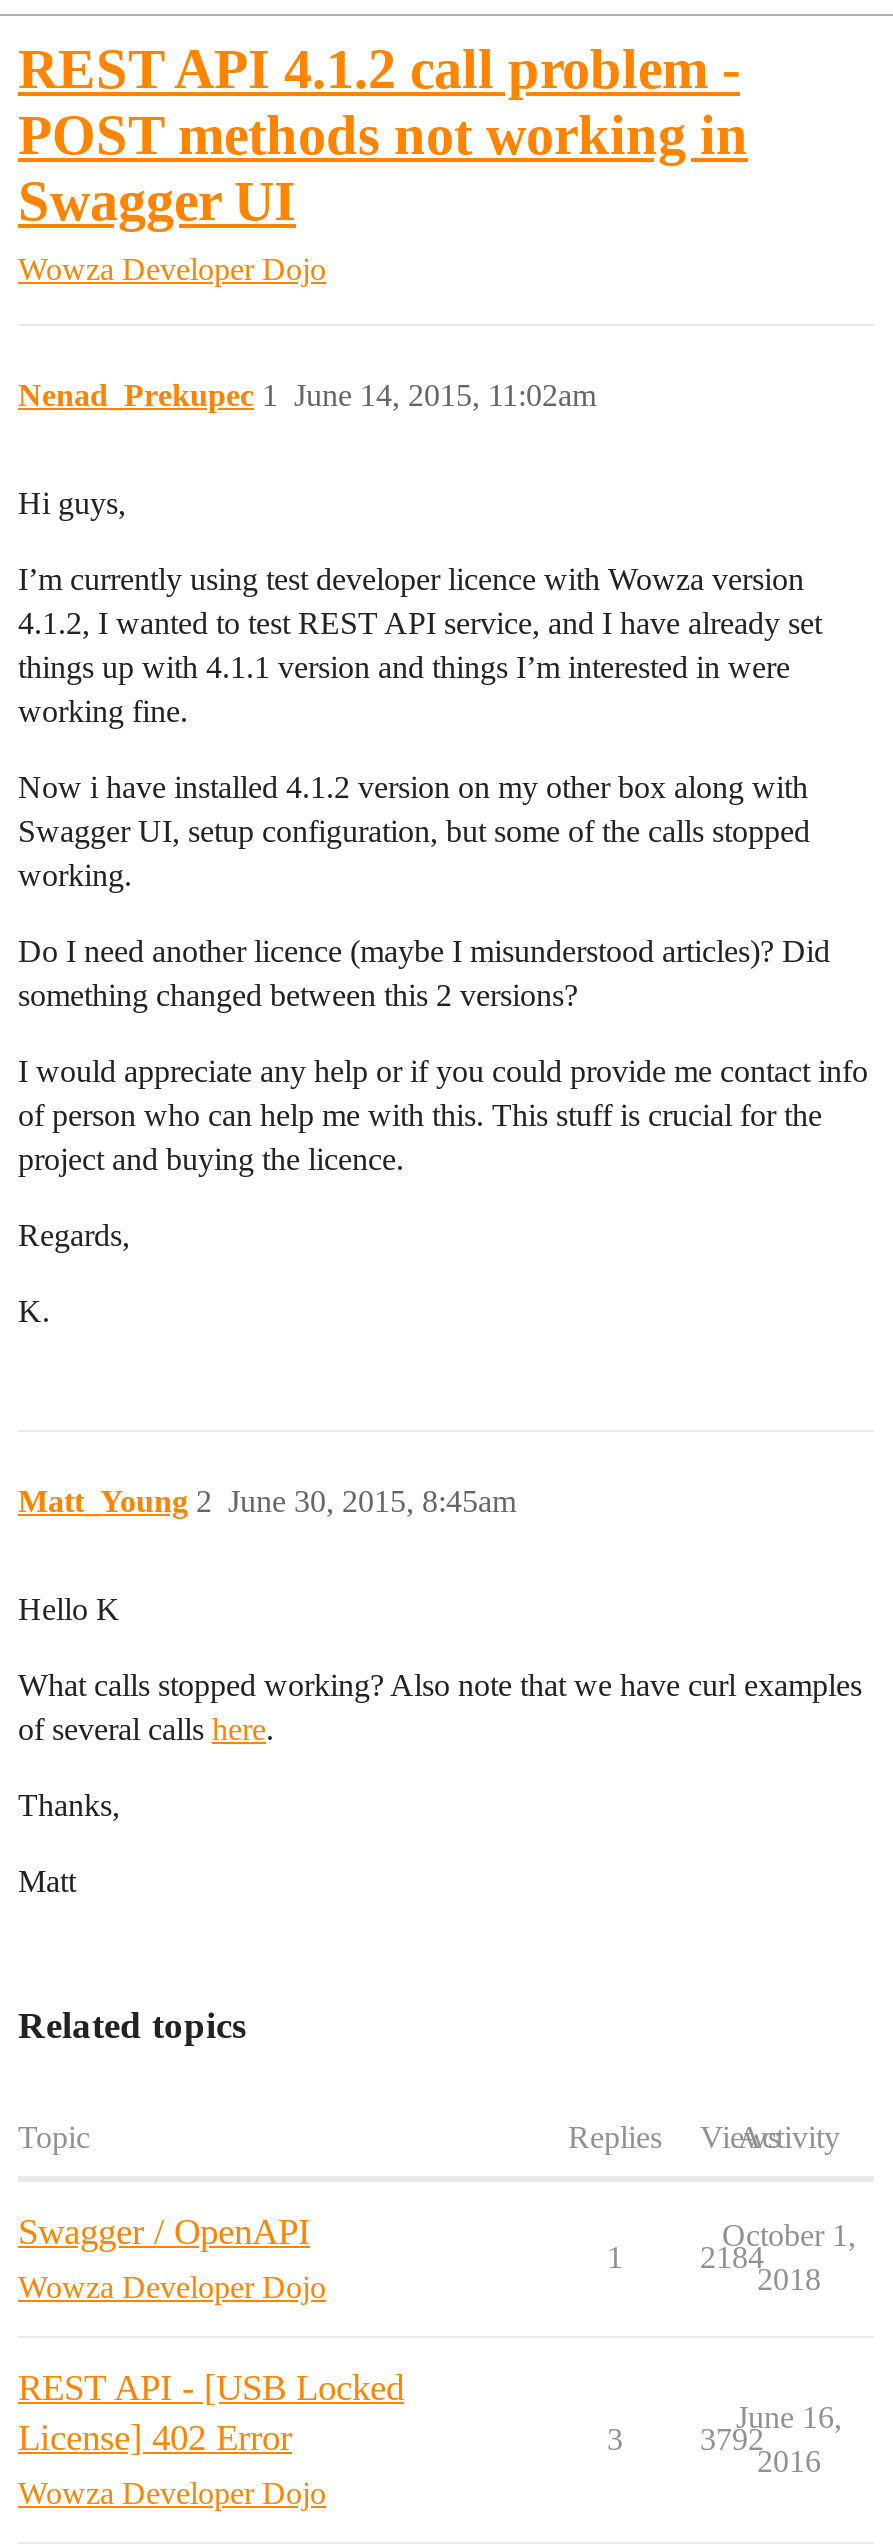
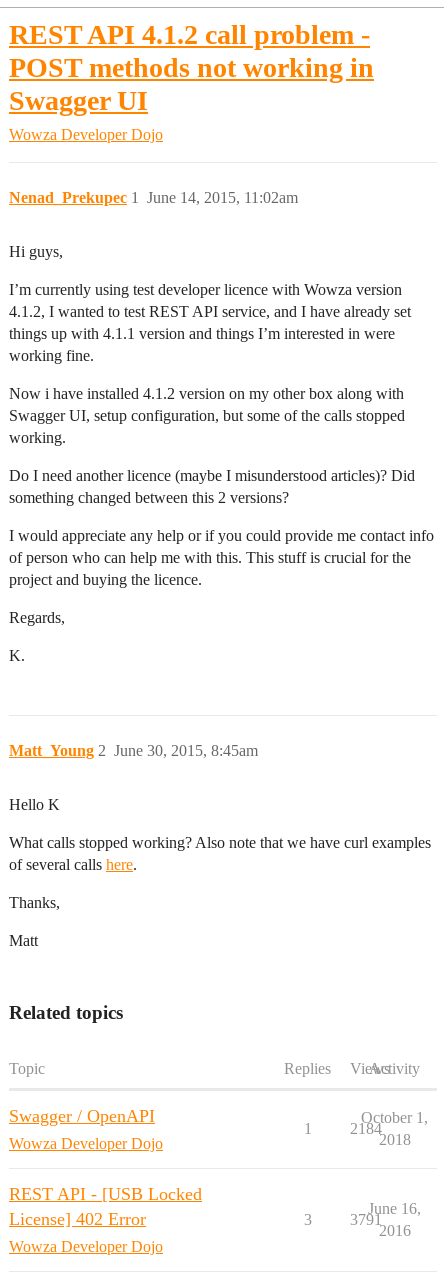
- 3792
+ 3791
